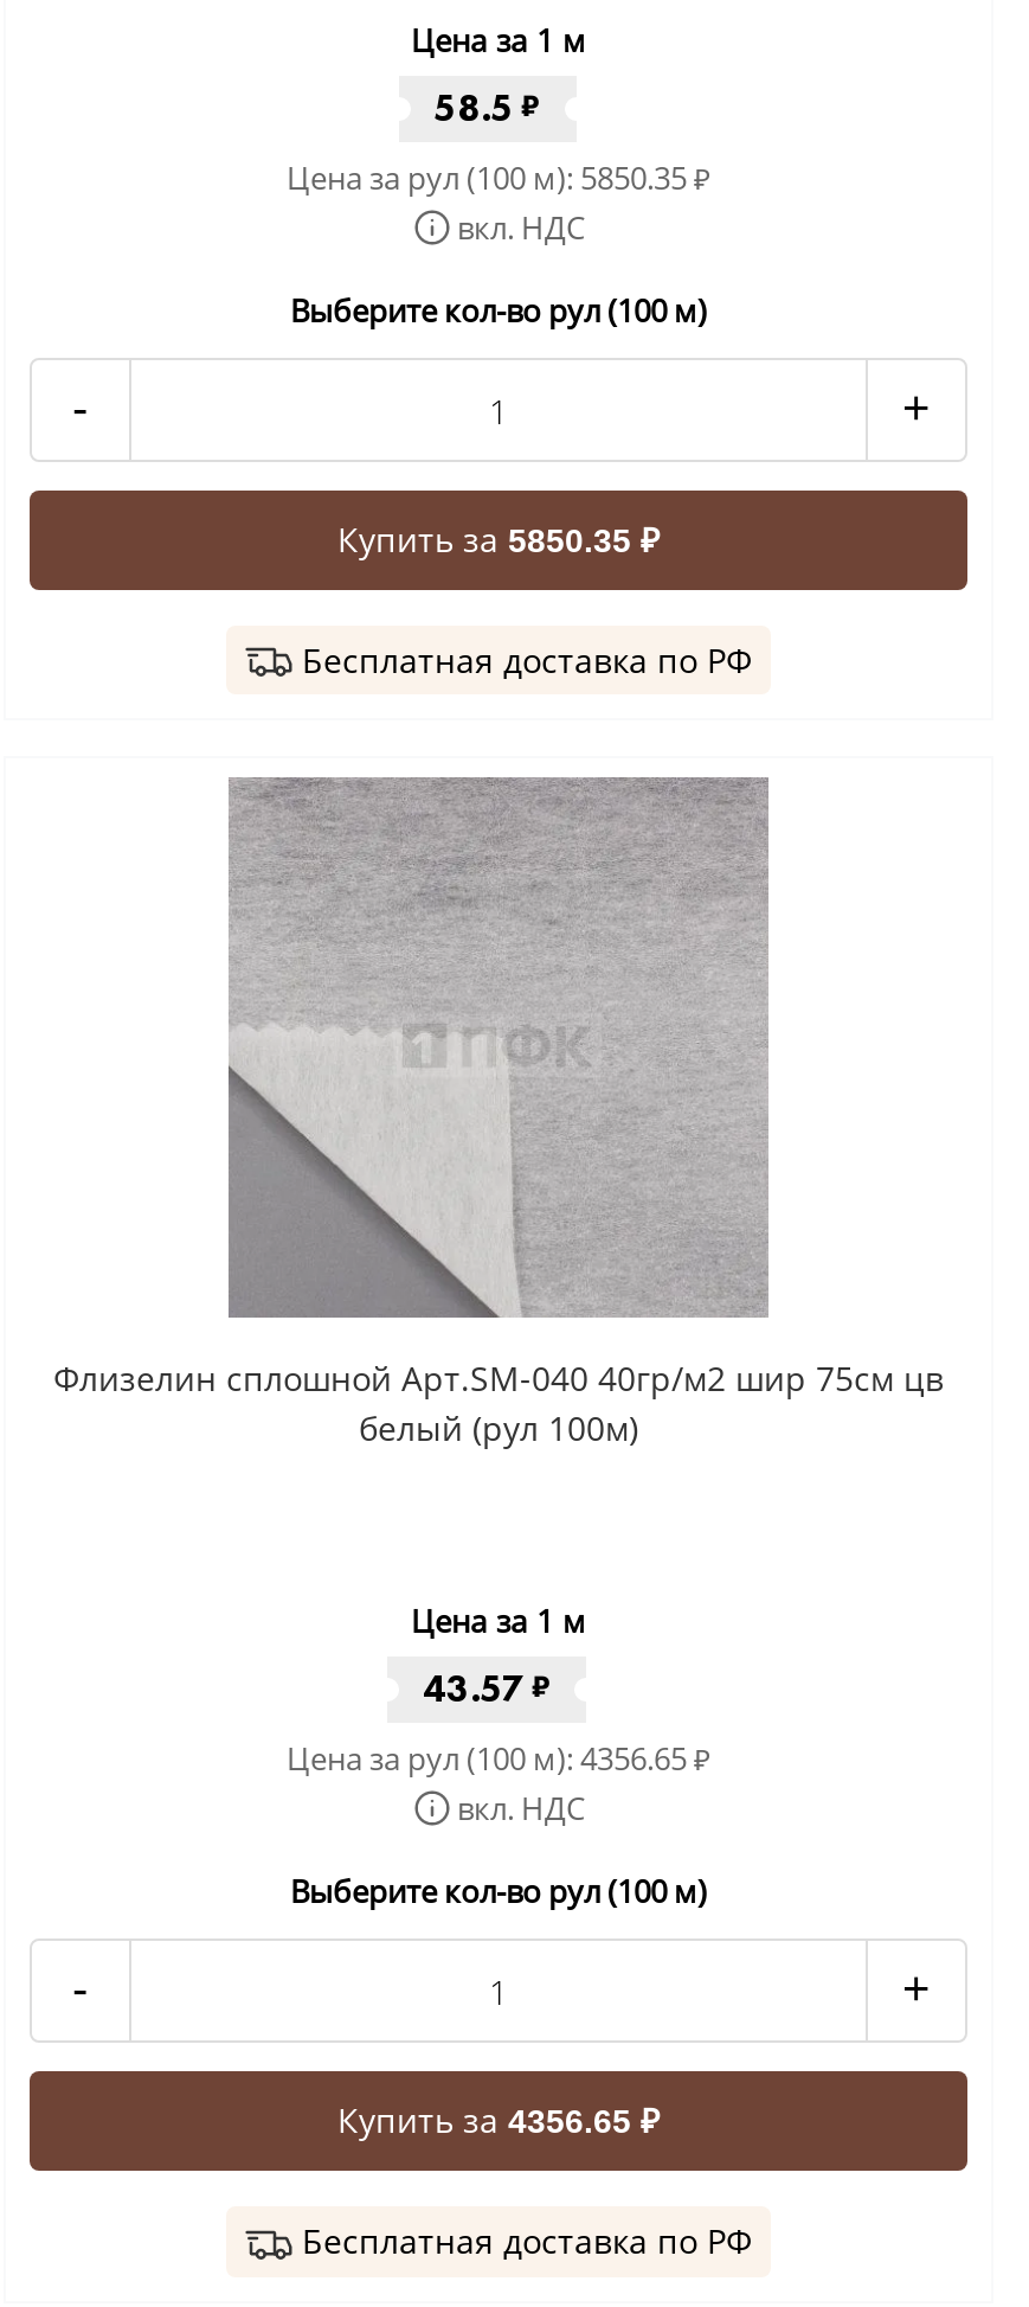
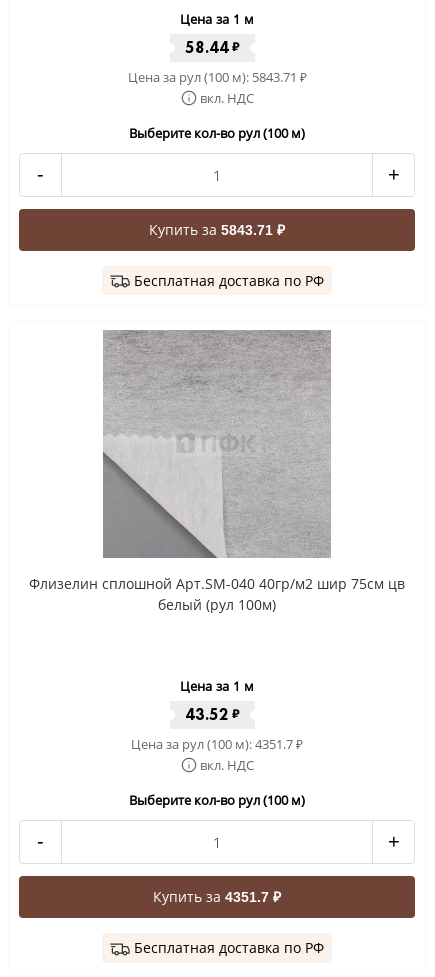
- 58.5 ₽
+ 58.44 ₽

- Цена за рул (100 м): 5850.35₽
+ Цена за рул (100 м): 5843.71₽

- Купить за 5850.35 ₽
+ Купить за 5843.71 ₽

- 43.57 ₽
+ 43.52 ₽

- Цена за рул (100 м): 4356.65₽
+ Цена за рул (100 м): 4351.7₽

- Купить за 4356.65 ₽
+ Купить за 4351.7 ₽
